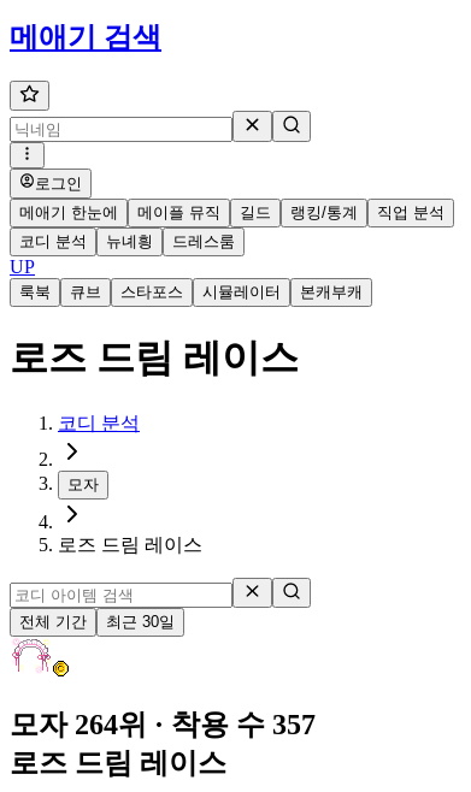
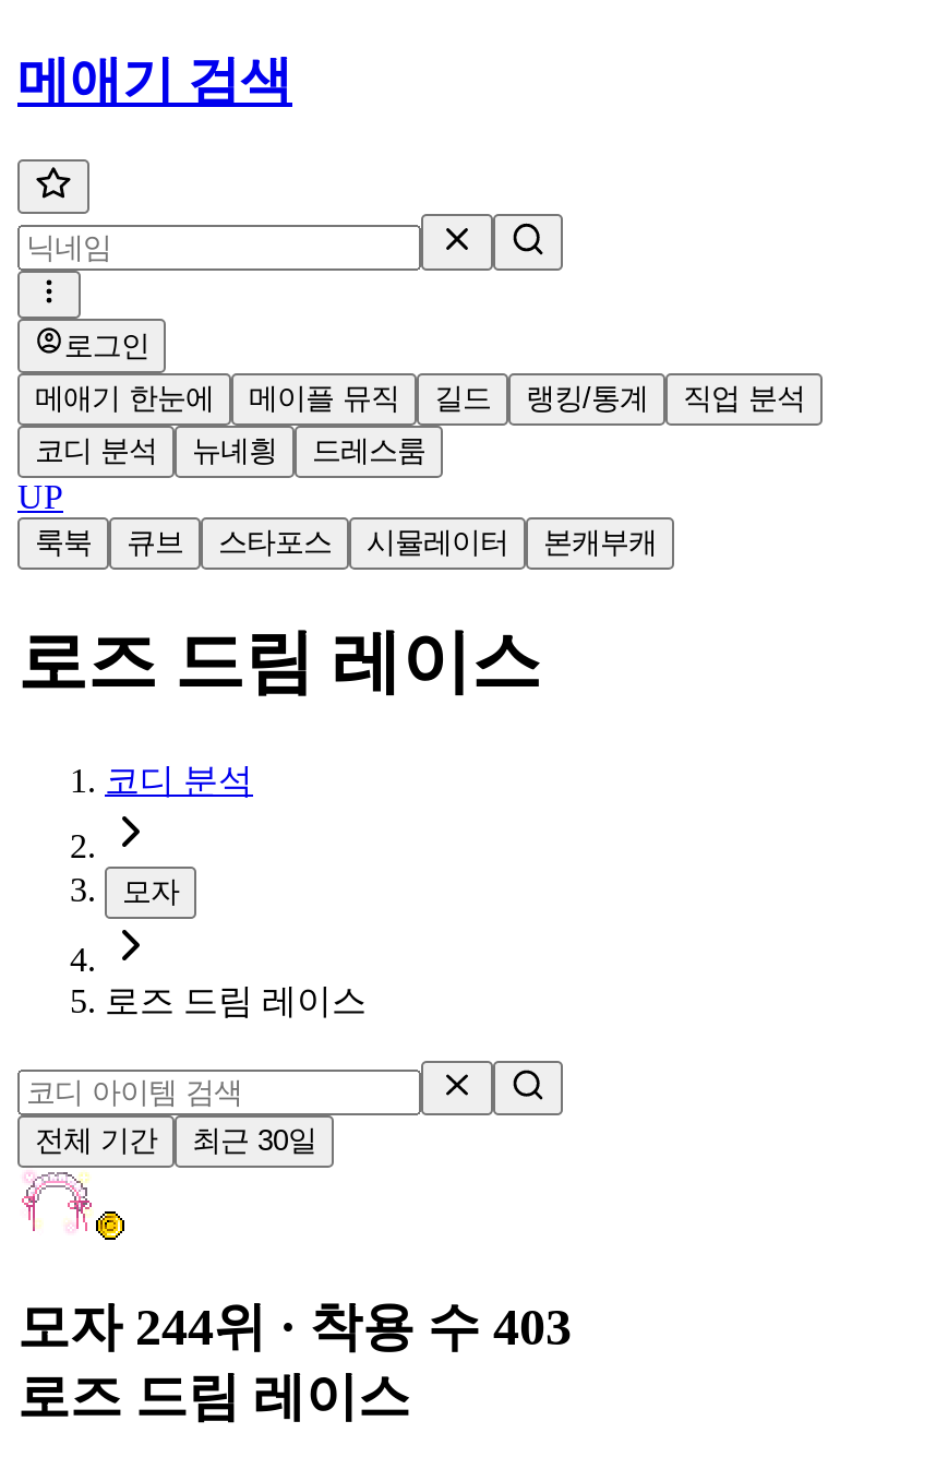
- 모자 264위 · 착용 수 357
+ 모자 244위 · 착용 수 403
